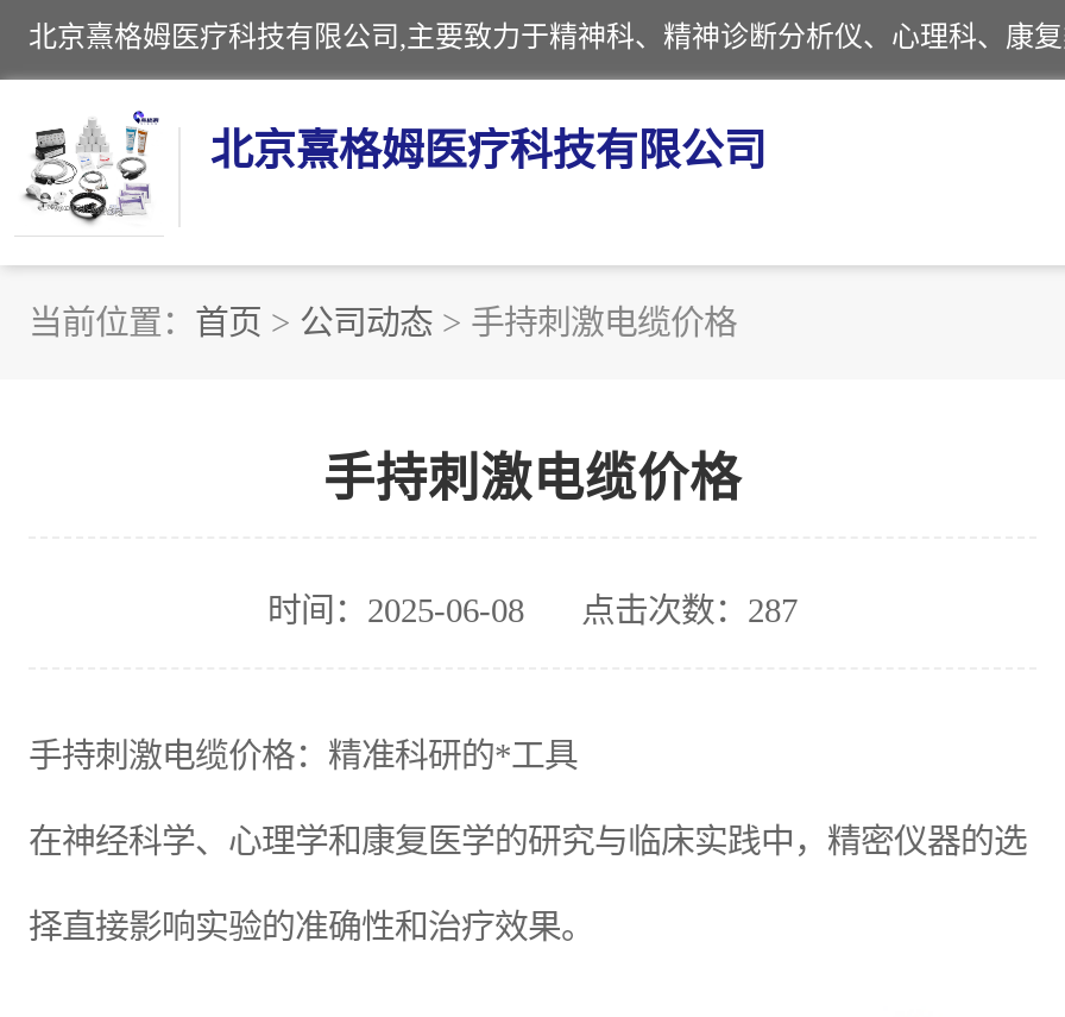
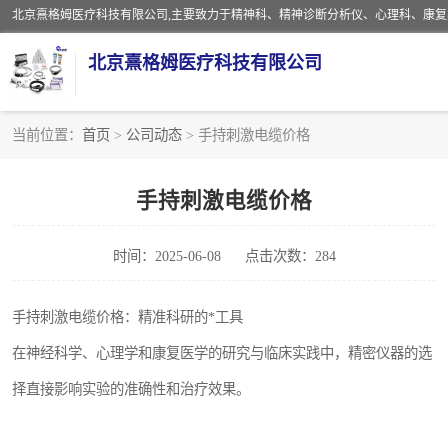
- 时间：2025-06-08 点击次数：287
+ 时间：2025-06-08 点击次数：284
